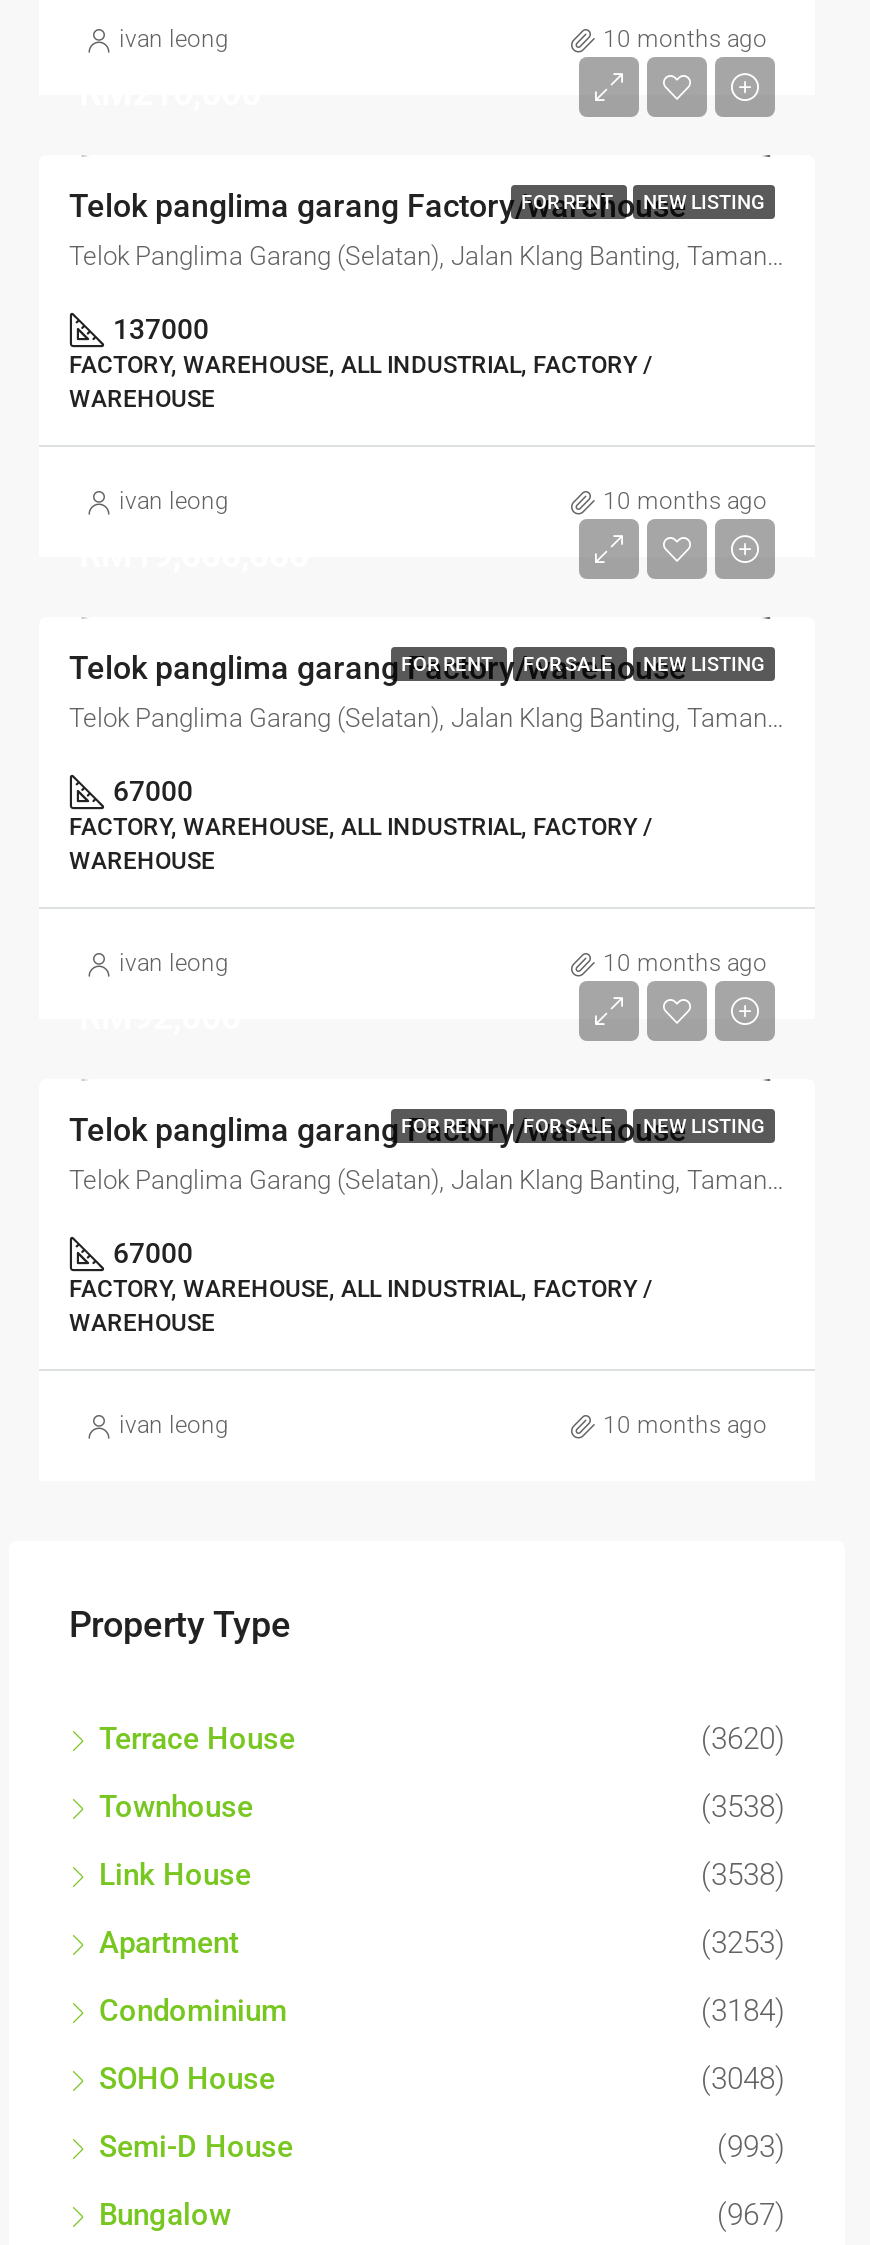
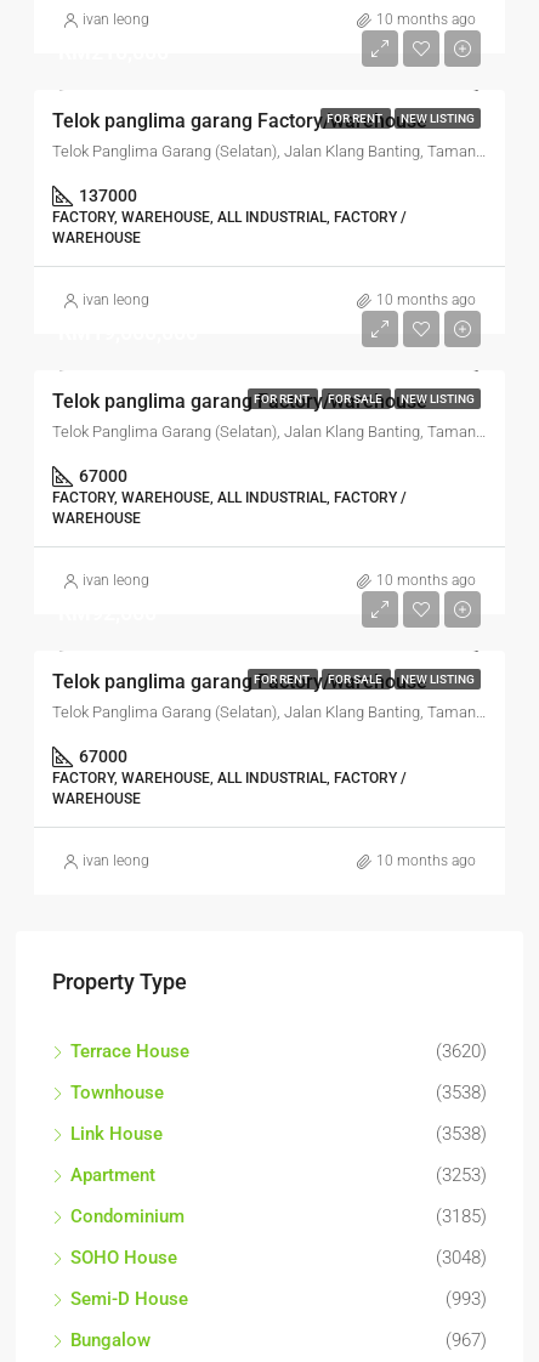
- (3184)
+ (3185)
